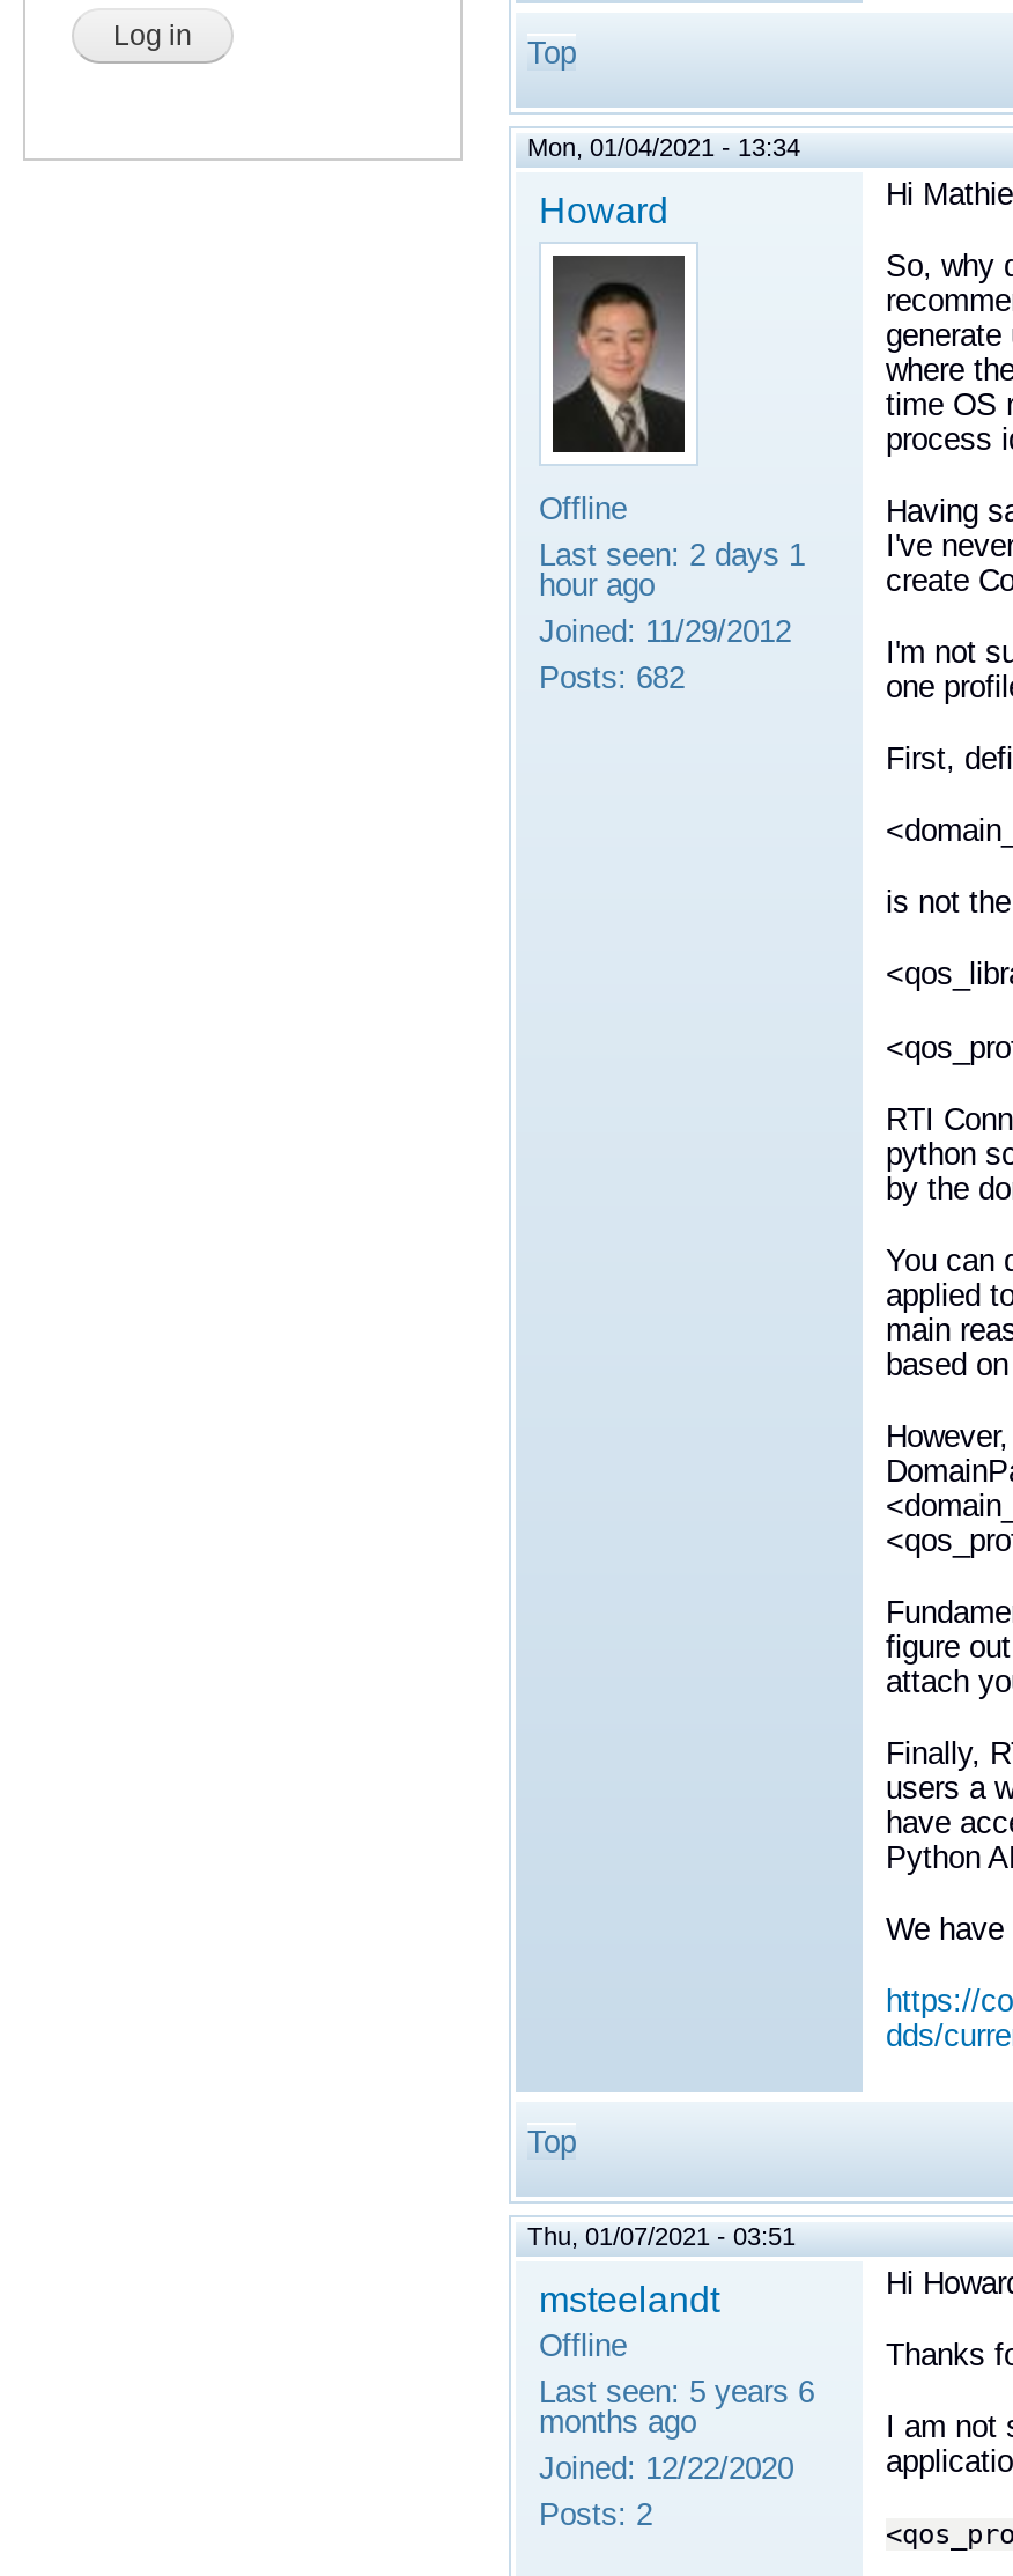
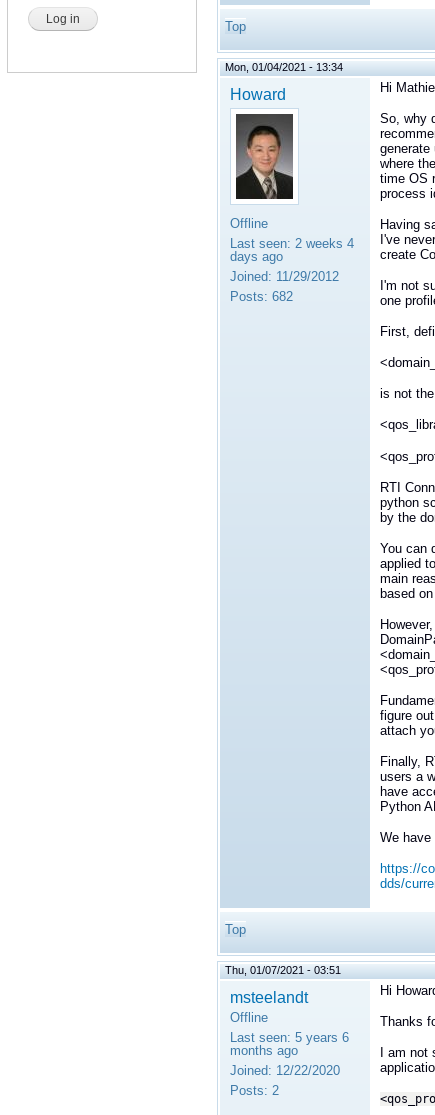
- Last seen: 2 days 1
+ Last seen: 2 weeks 4

- hour ago
+ days ago
